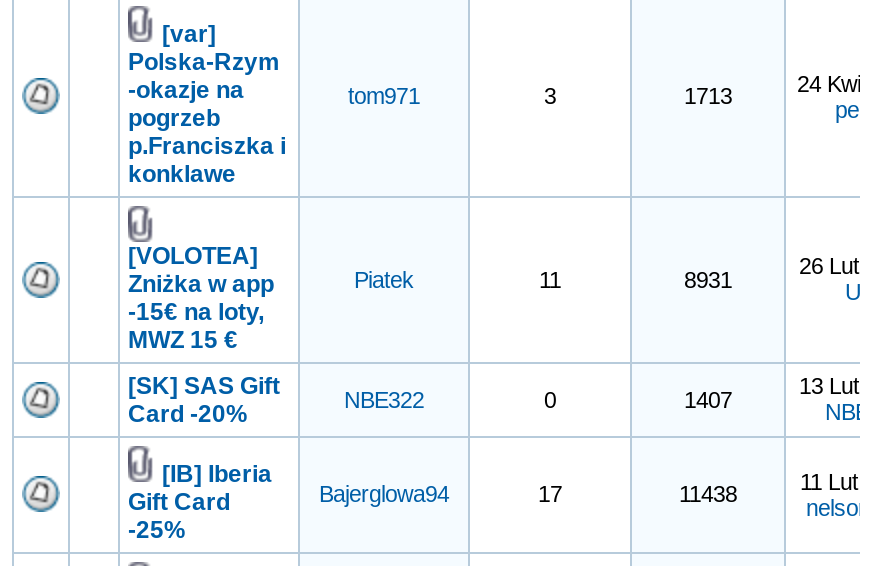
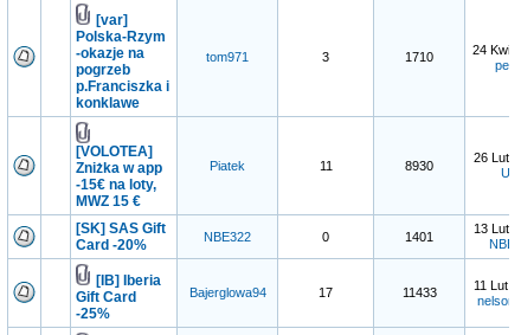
- 1713
+ 1710

- 8931
+ 8930

- 1407
+ 1401

- 11438
+ 11433
